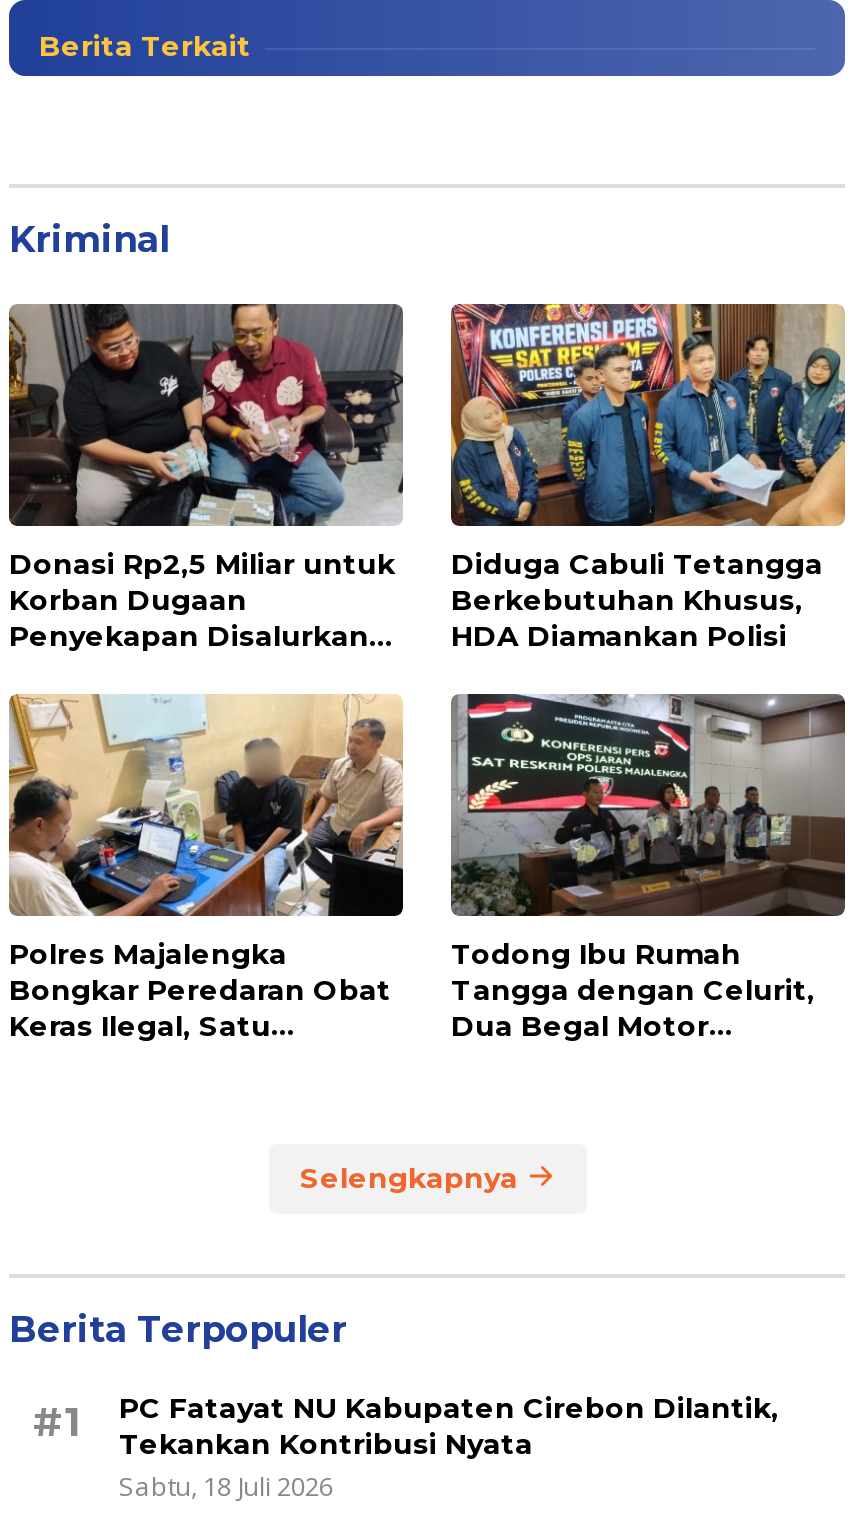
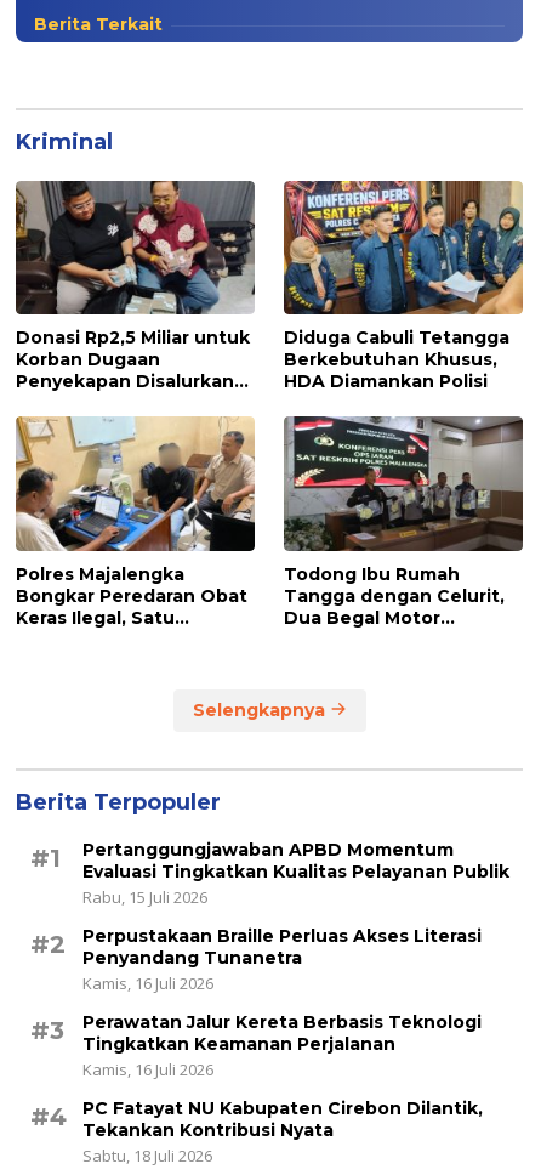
+ Pertanggungjawaban APBD Momentum
+ Evaluasi Tingkatkan Kualitas Pelayanan Publik
+ Rabu, 15 Juli 2026
+ #2
+ Perpustakaan Braille Perluas Akses Literasi
+ Penyandang Tunanetra
+ Kamis, 16 Juli 2026
+ #3
+ Perawatan Jalur Kereta Berbasis Teknologi
+ Tingkatkan Keamanan Perjalanan
+ Kamis, 16 Juli 2026
+ #4
